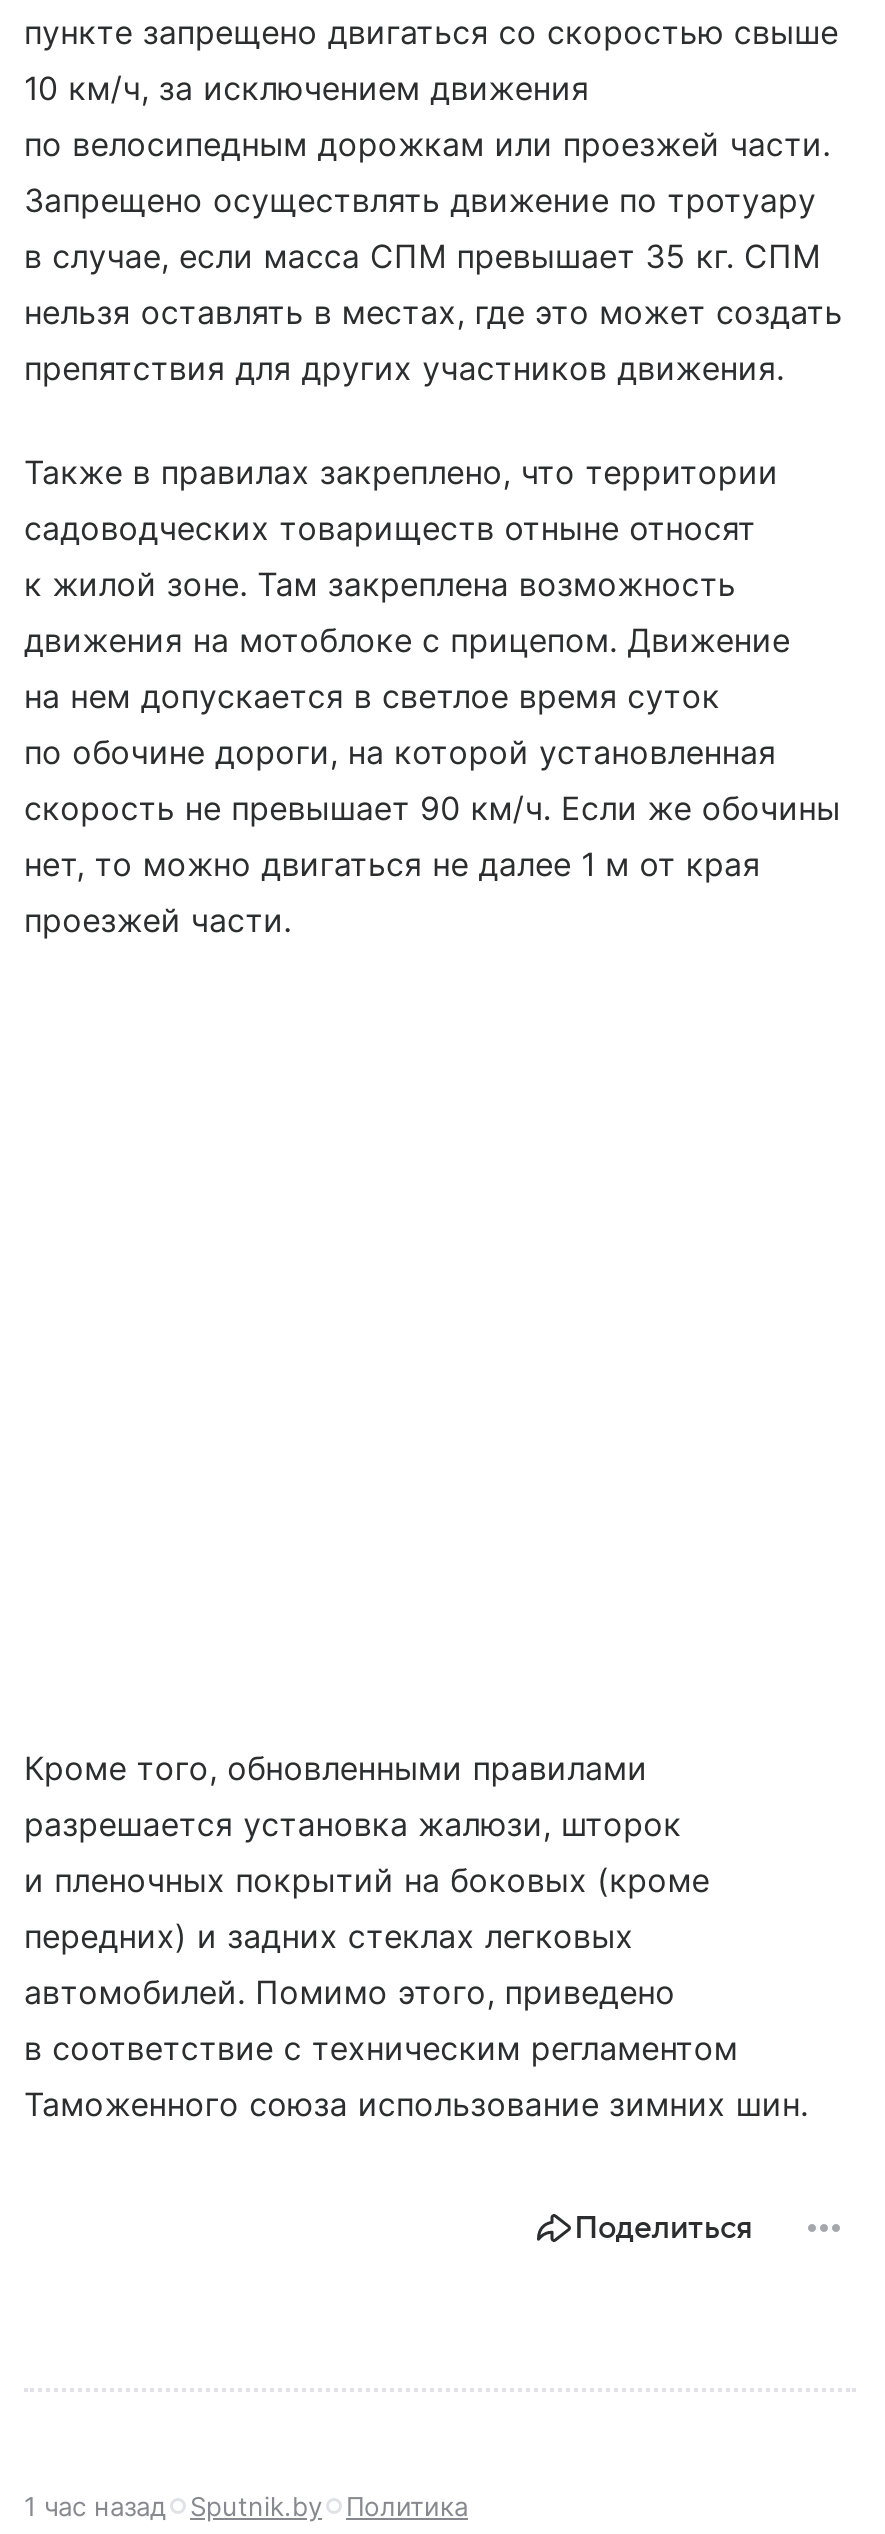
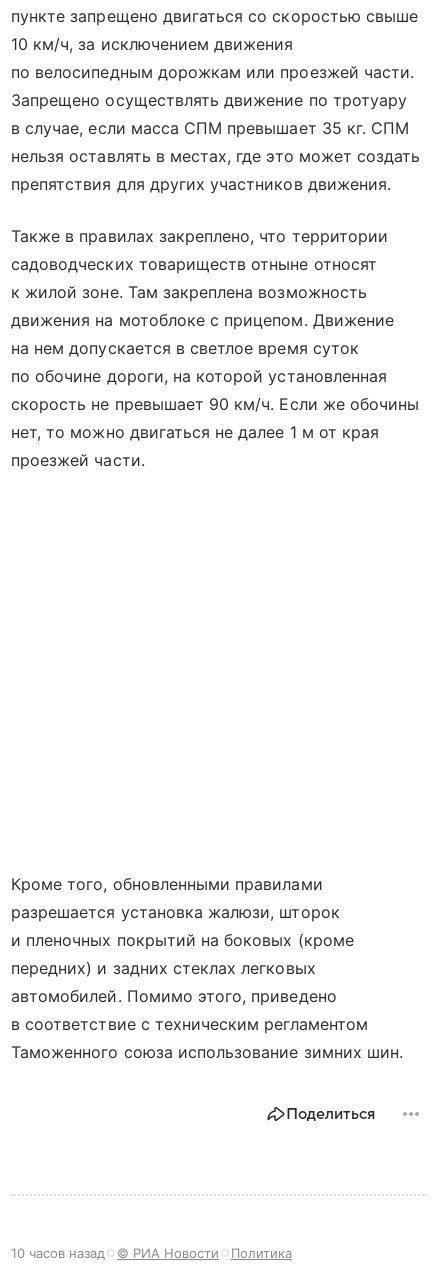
- 1 час назад
- Sputnik.by
+ 10 часов назад
+ © РИА Новости
